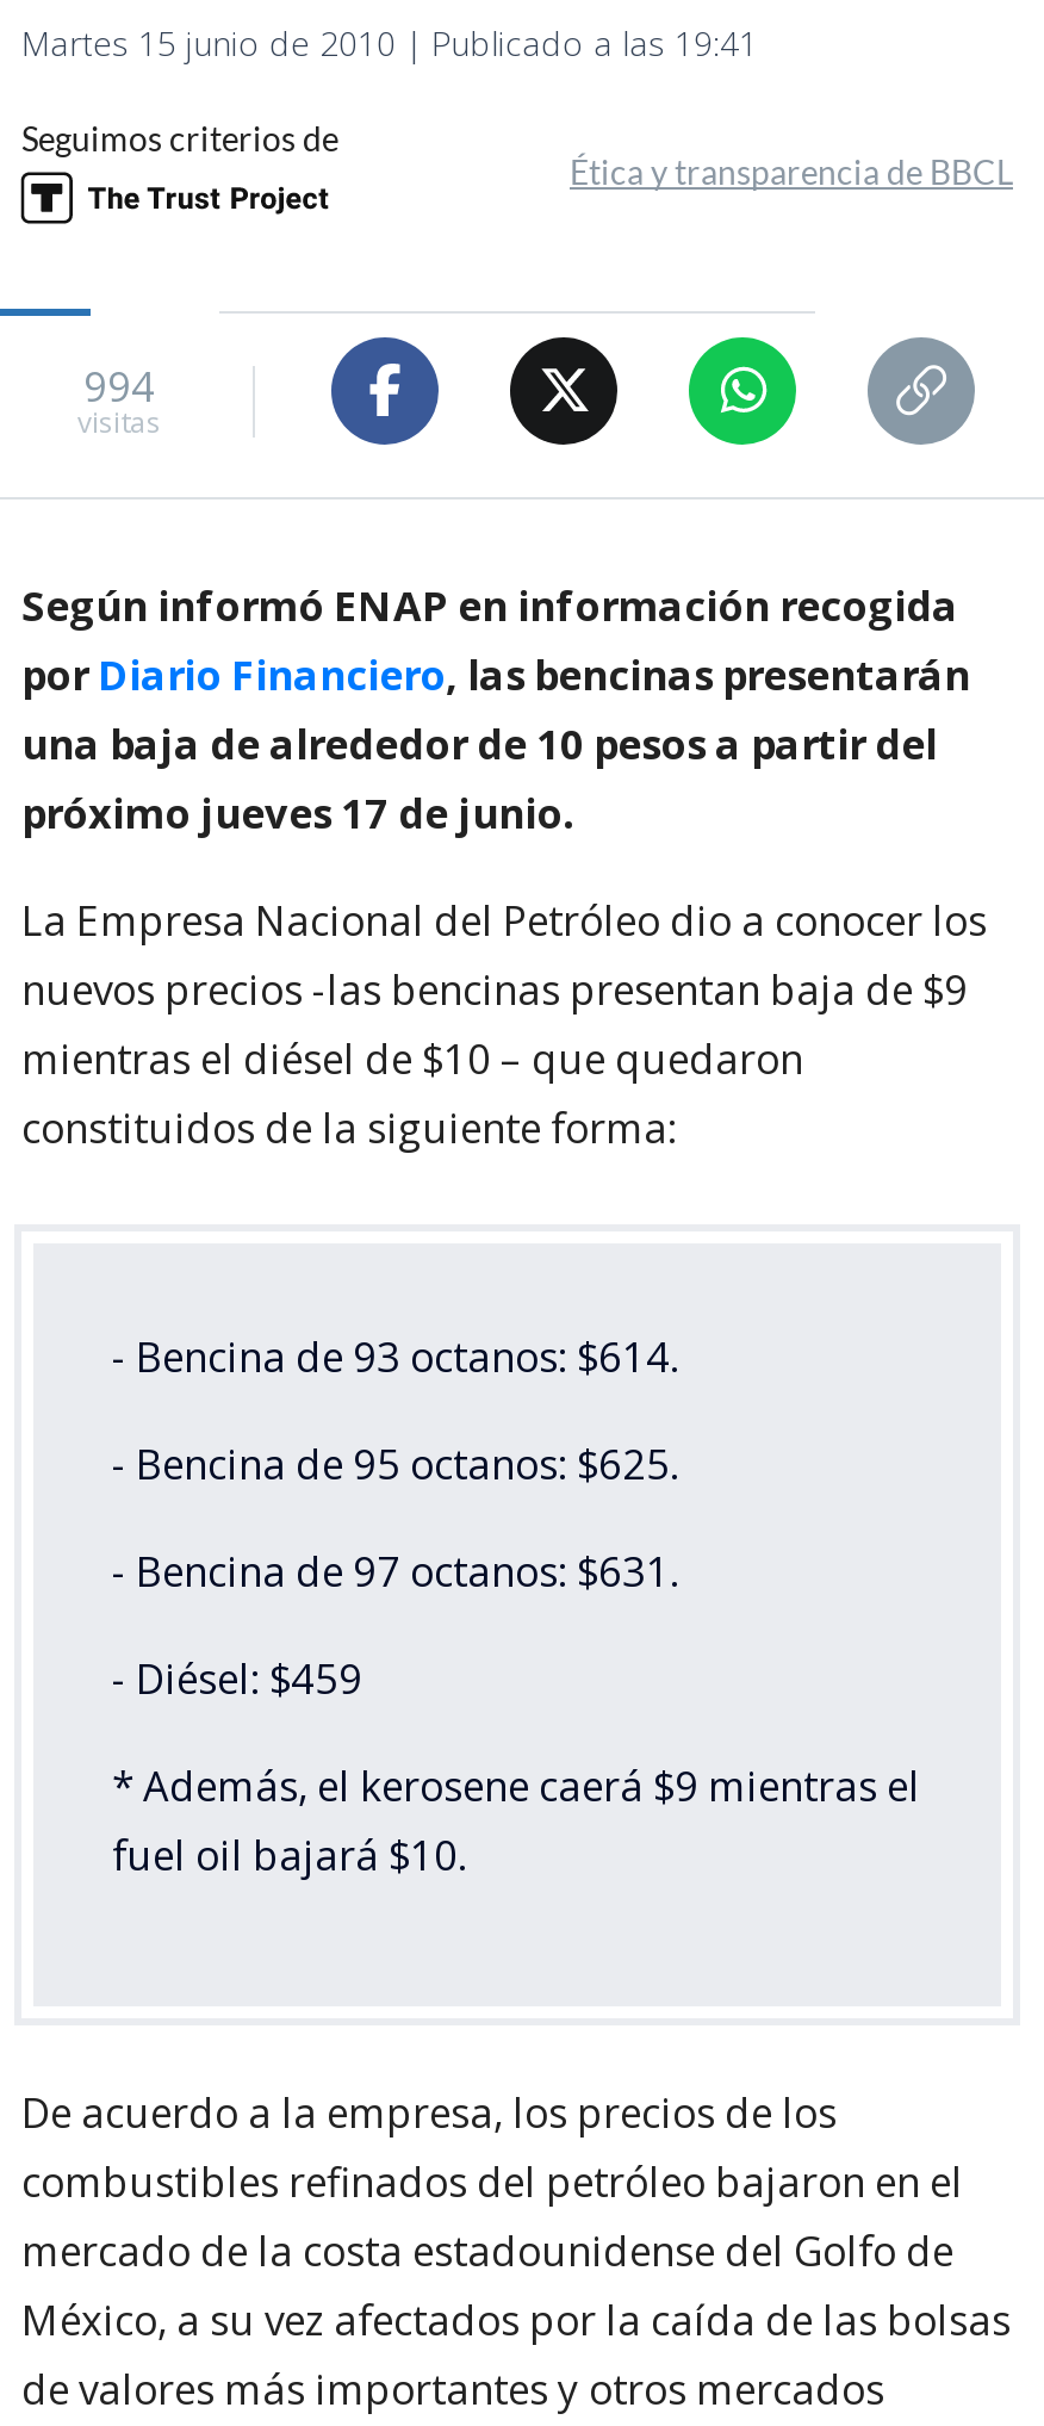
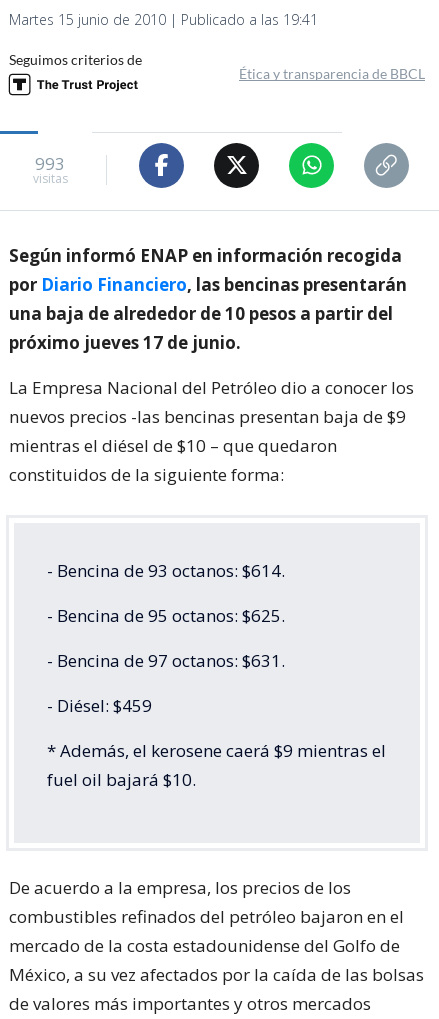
- 994
+ 993
